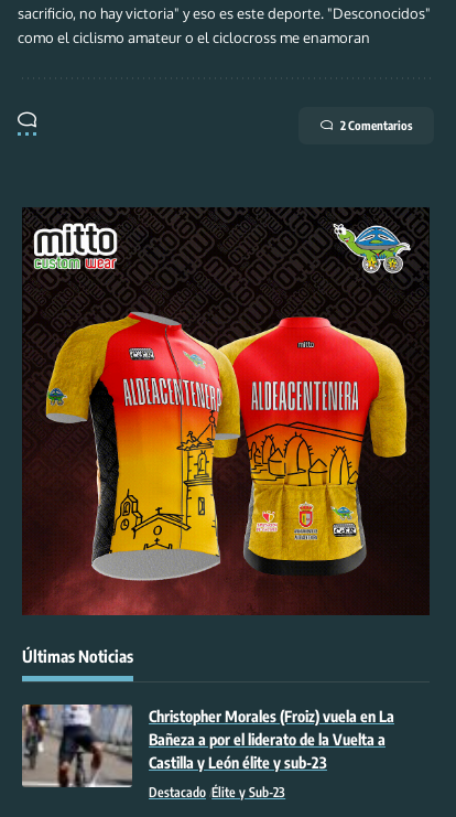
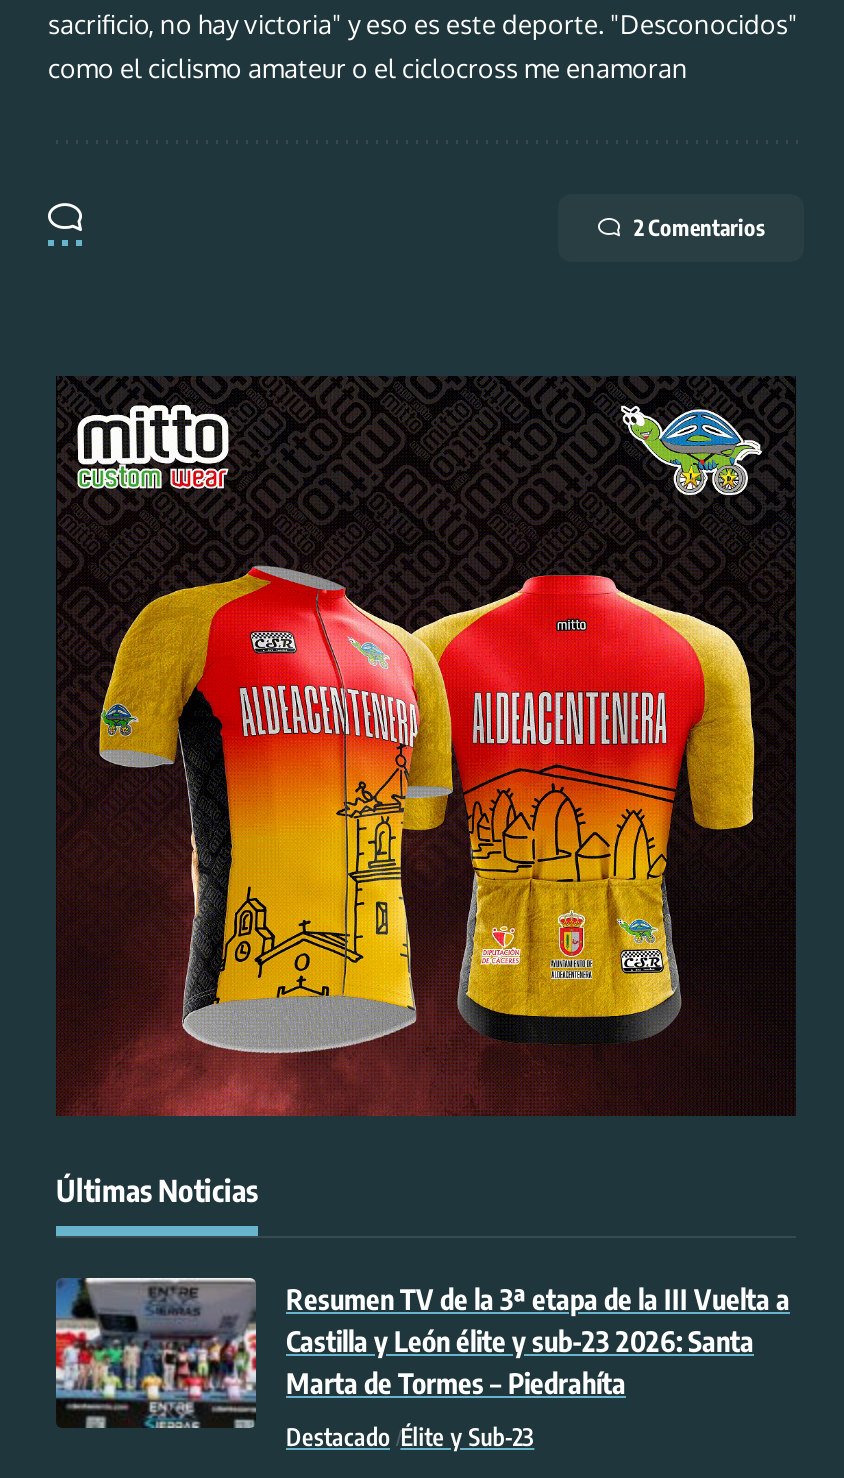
- [image]
- Christopher Morales (Froiz) vuela en La
- Bañeza a por el liderato de la Vuelta a
- Castilla y León élite y sub-23
+ [image]
+ Resumen TV de la 3ª etapa de la III Vuelta a
+ Castilla y León élite y sub-23 2026: Santa
+ Marta de Tormes – Piedrahíta
